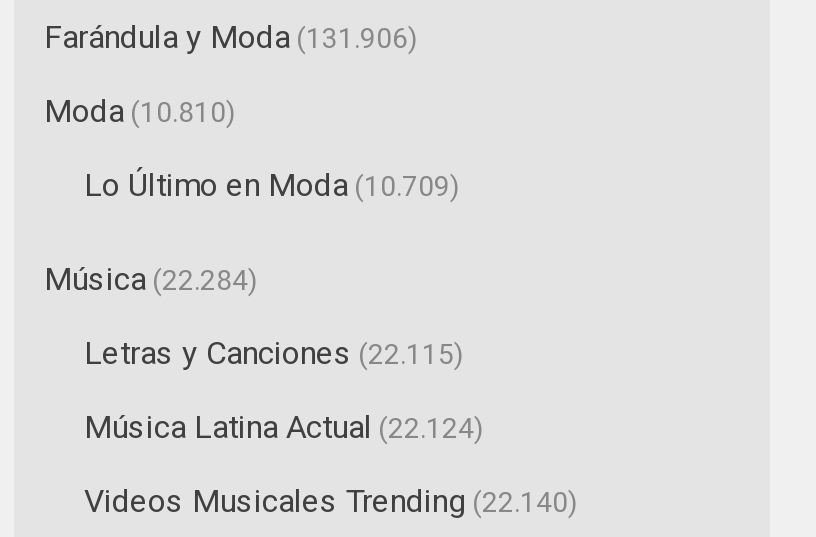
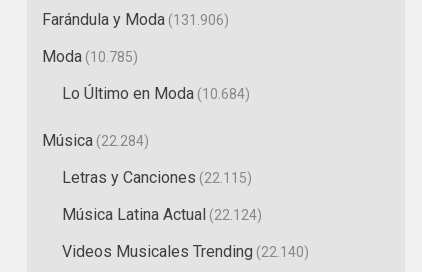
- Moda (10.810)
+ Moda (10.785)

- Lo Último en Moda (10.709)
+ Lo Último en Moda (10.684)
